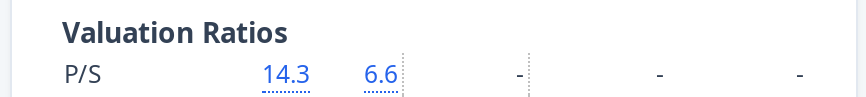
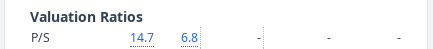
- 14.3
+ 14.7

- 6.6
+ 6.8
